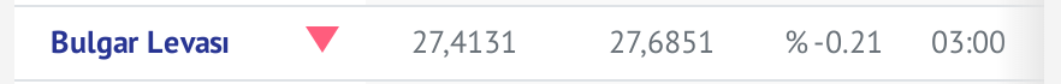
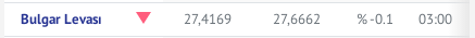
- 27,4131
+ 27,4169

- 27,6851
+ 27,6662

- % -0.21
+ % -0.1
